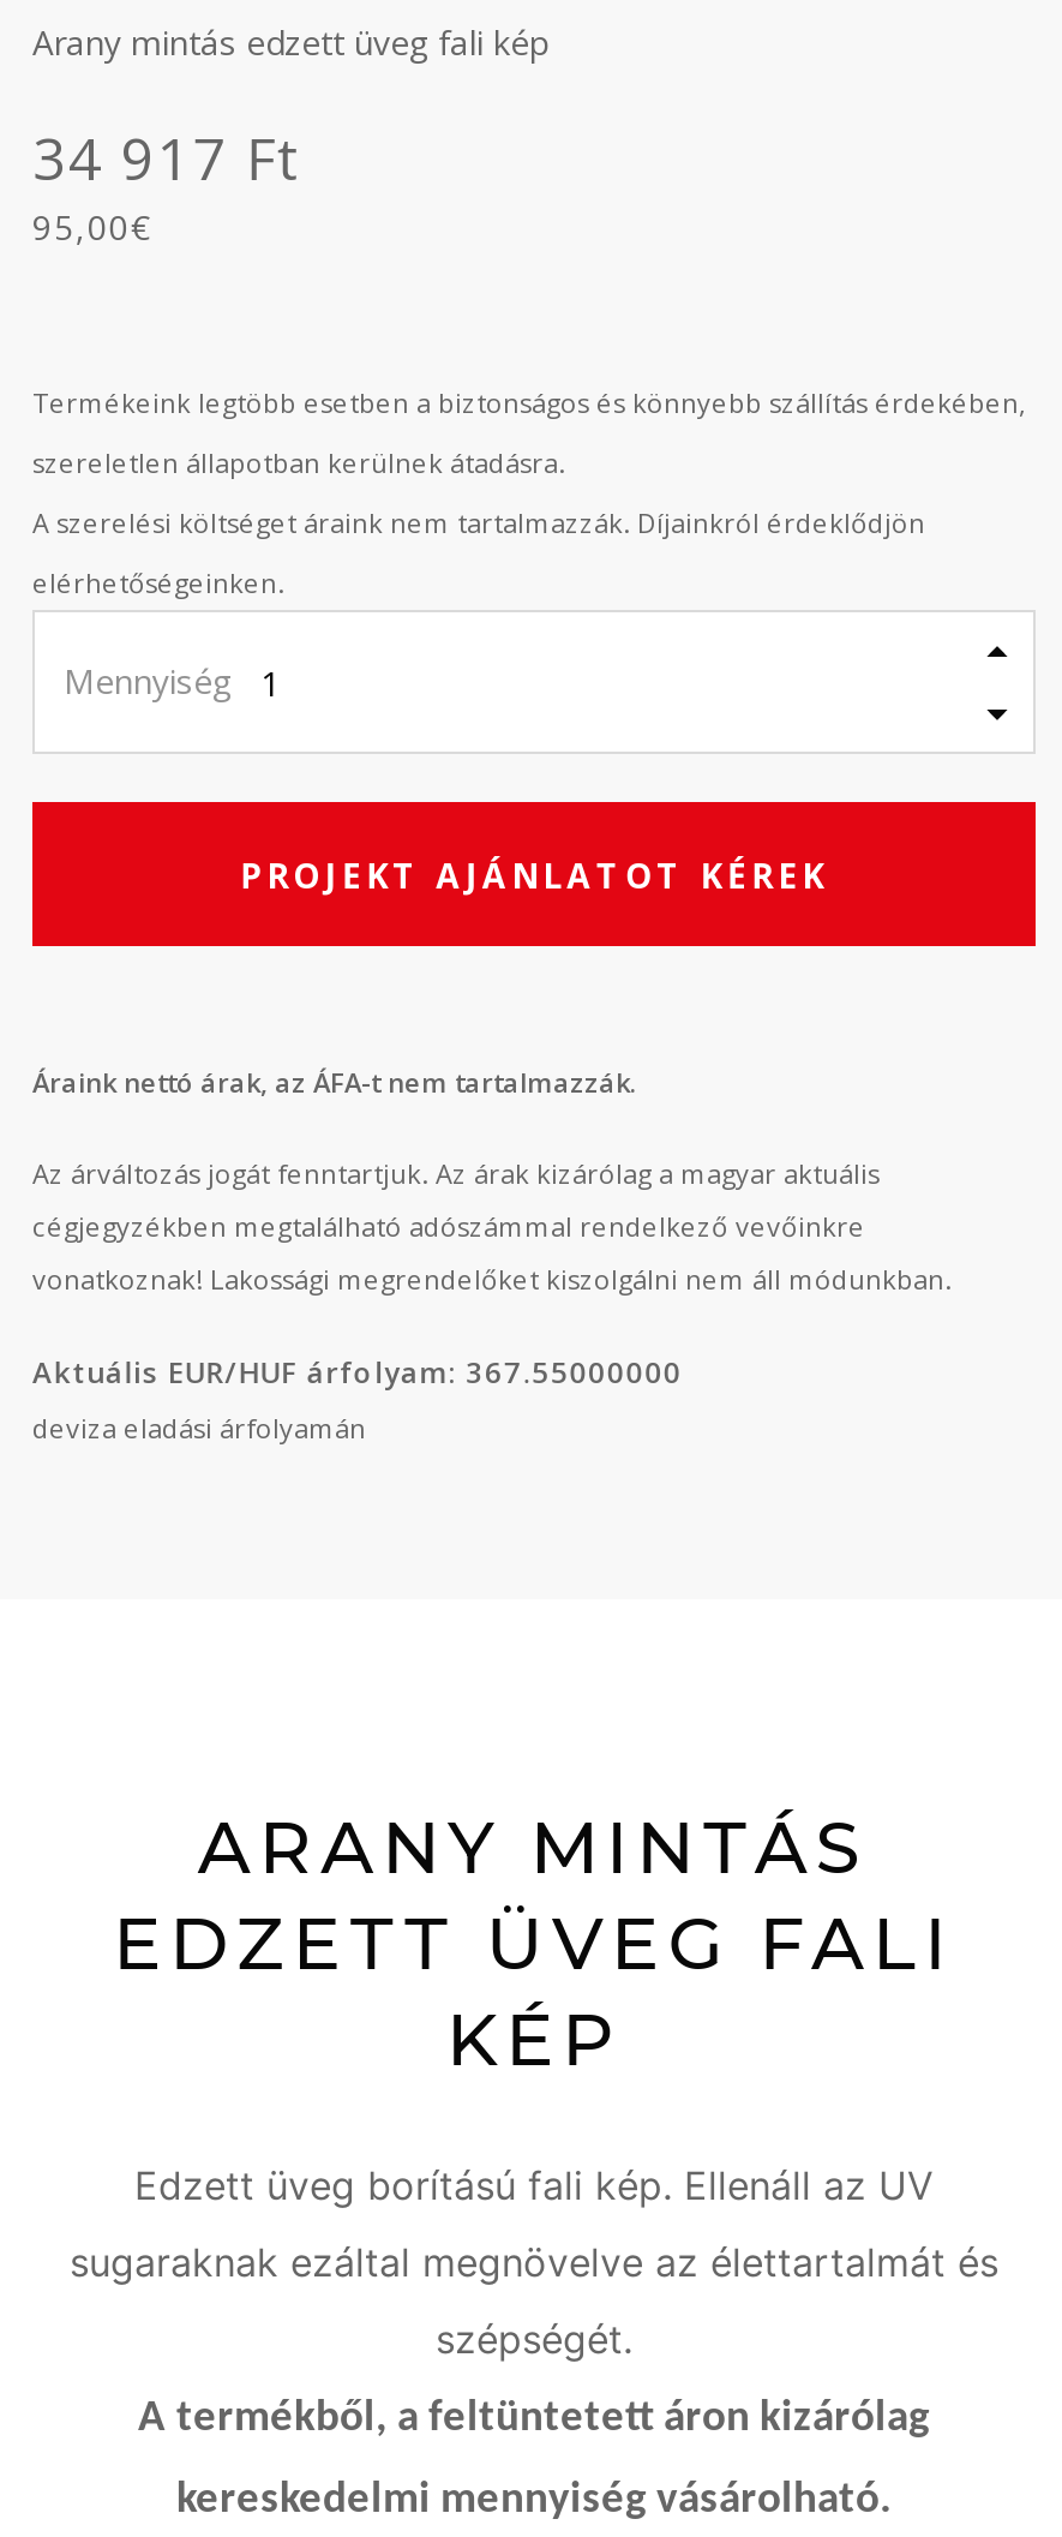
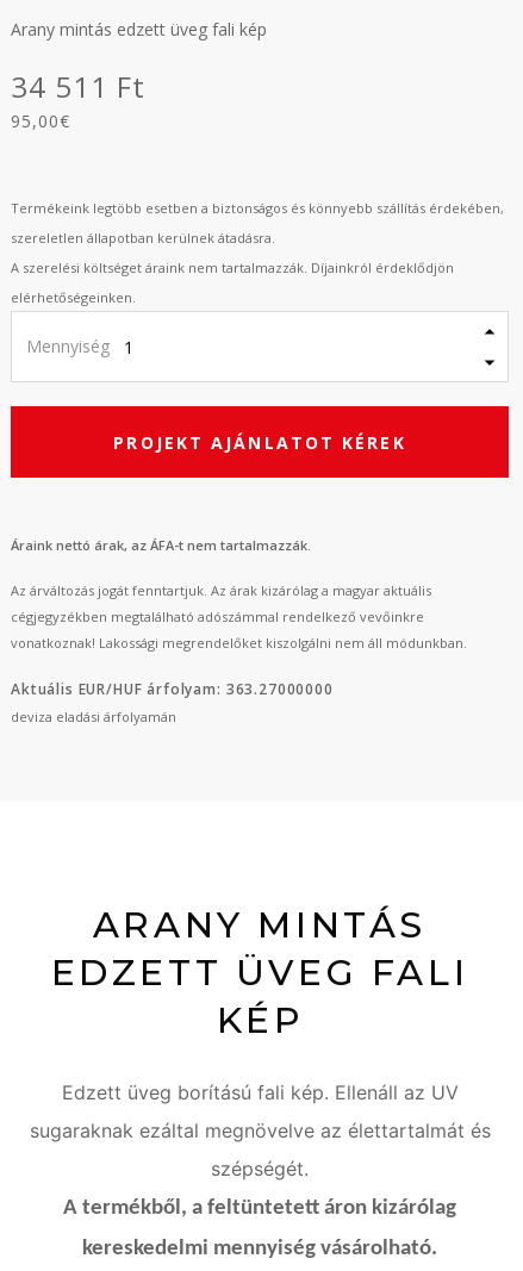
- 34 917 Ft
+ 34 511 Ft

- Aktuális EUR/HUF árfolyam: 367.55000000
+ Aktuális EUR/HUF árfolyam: 363.27000000
